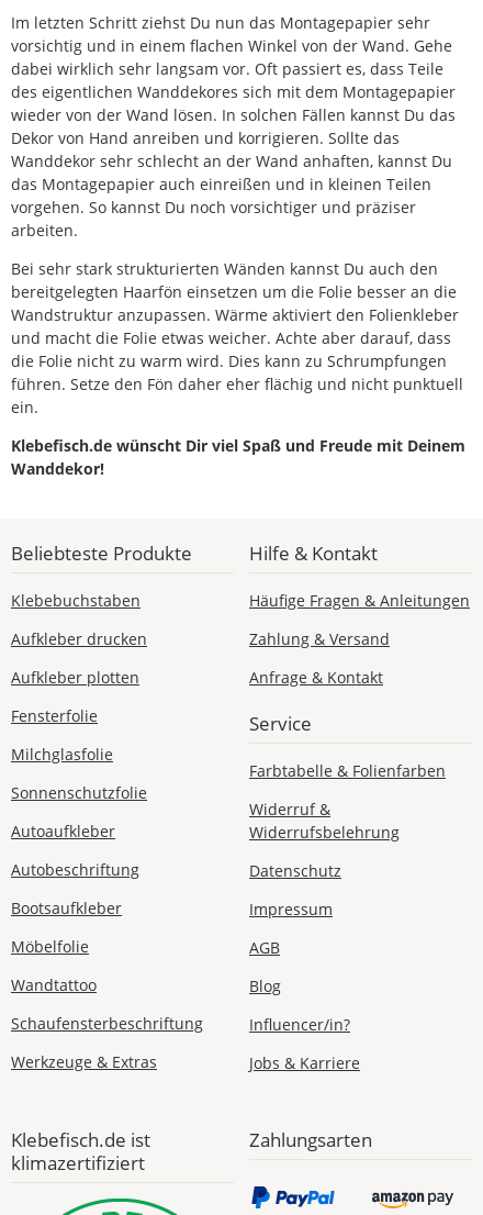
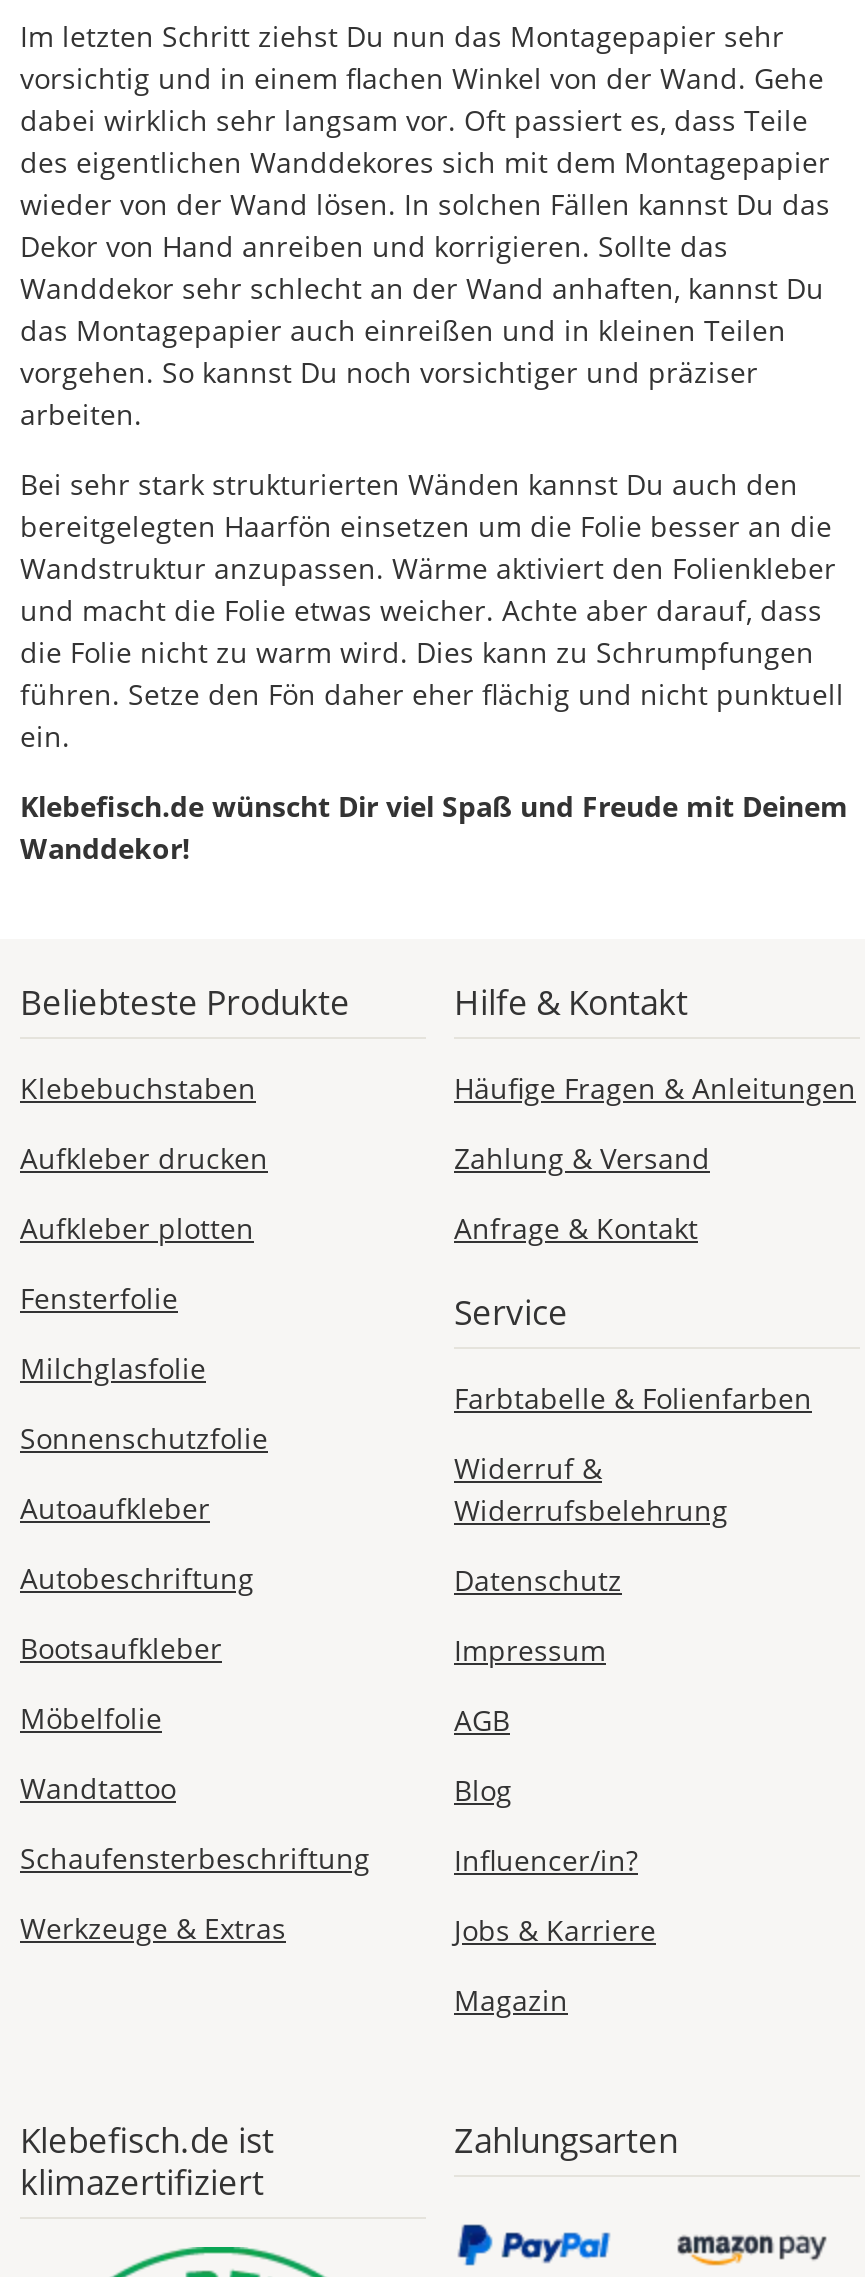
+ Magazin
